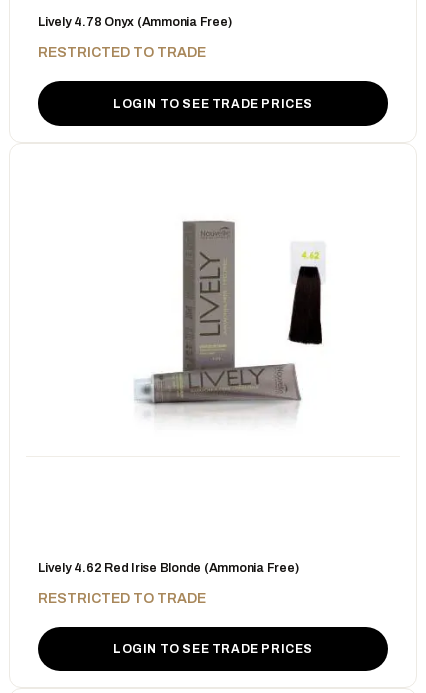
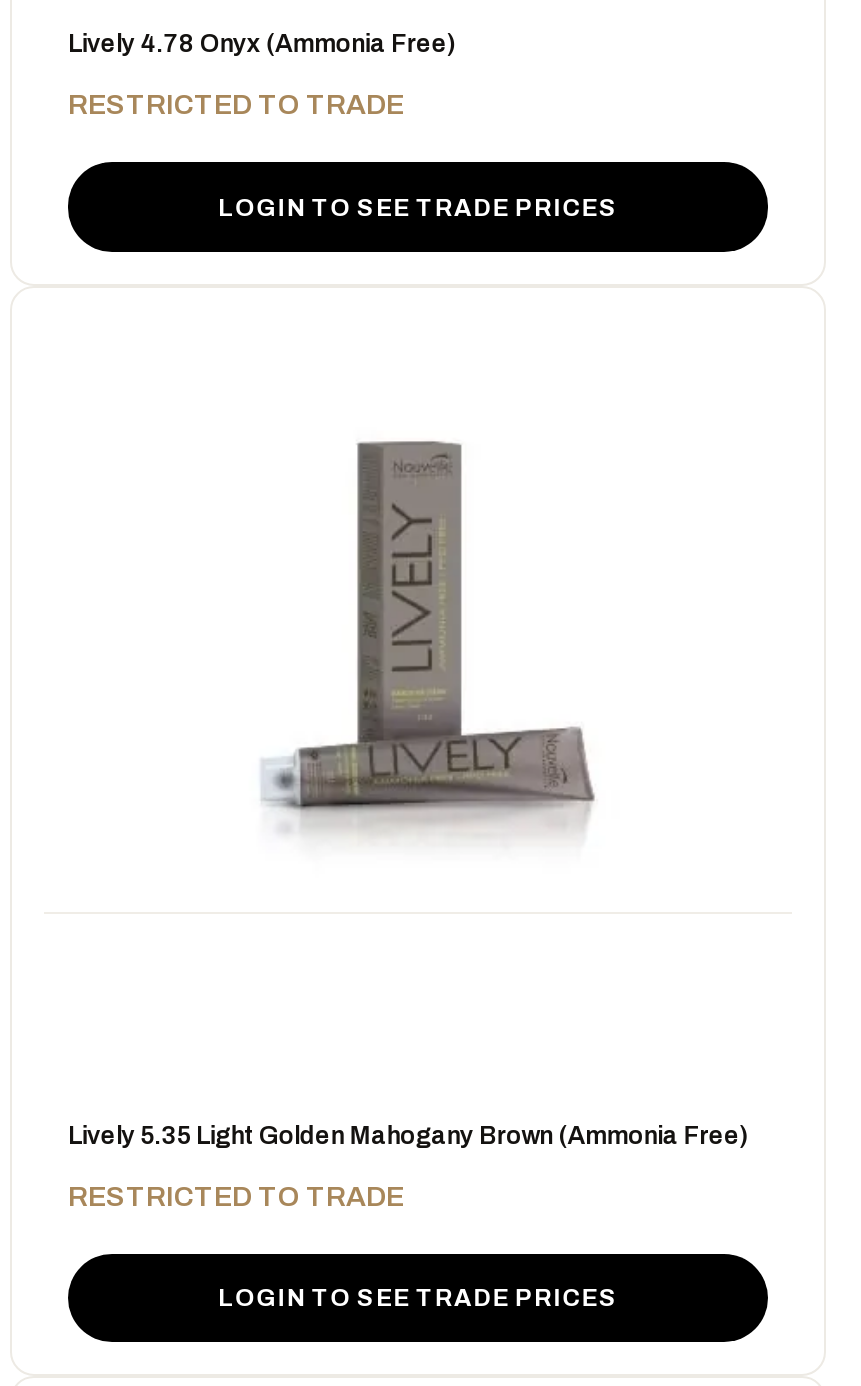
- [image]

- Lively 4.62 Red Irise Blonde (Ammonia Free)
+ Lively 5.35 Light Golden Mahogany Brown (Ammonia Free)
